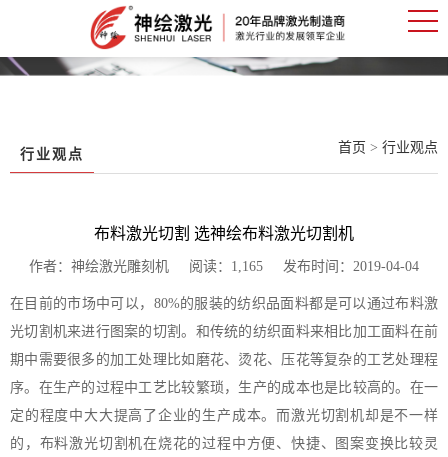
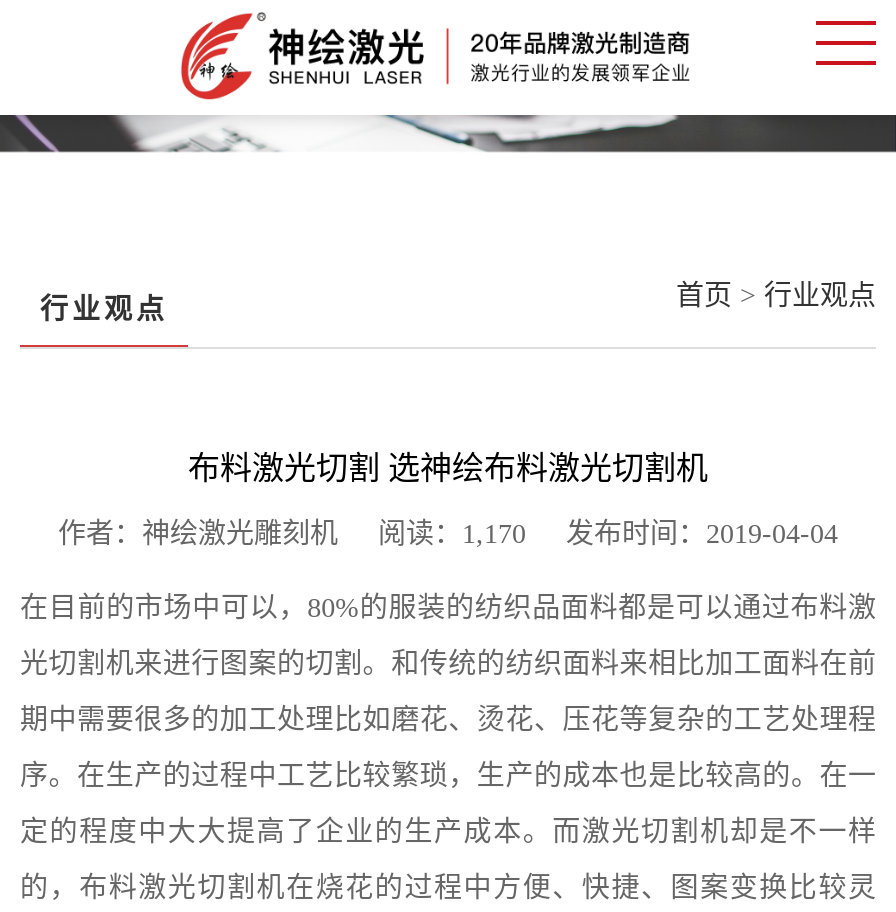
- 作者：神绘激光雕刻机 阅读：1,165 发布时间：2019-04-04
+ 作者：神绘激光雕刻机 阅读：1,170 发布时间：2019-04-04
